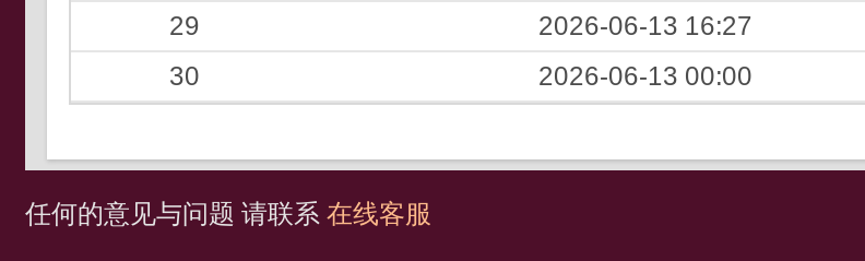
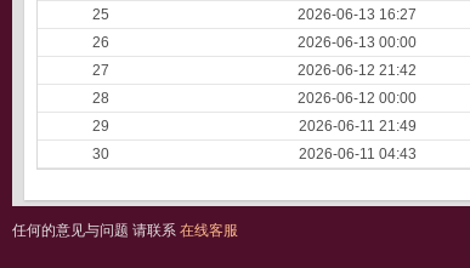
- 29
+ 25

- 30
+ 26

+ 27
+ 2026-06-12 21:42
+ 28
+ 2026-06-12 00:00
+ 29
+ 2026-06-11 21:49
+ 30
+ 2026-06-11 04:43
